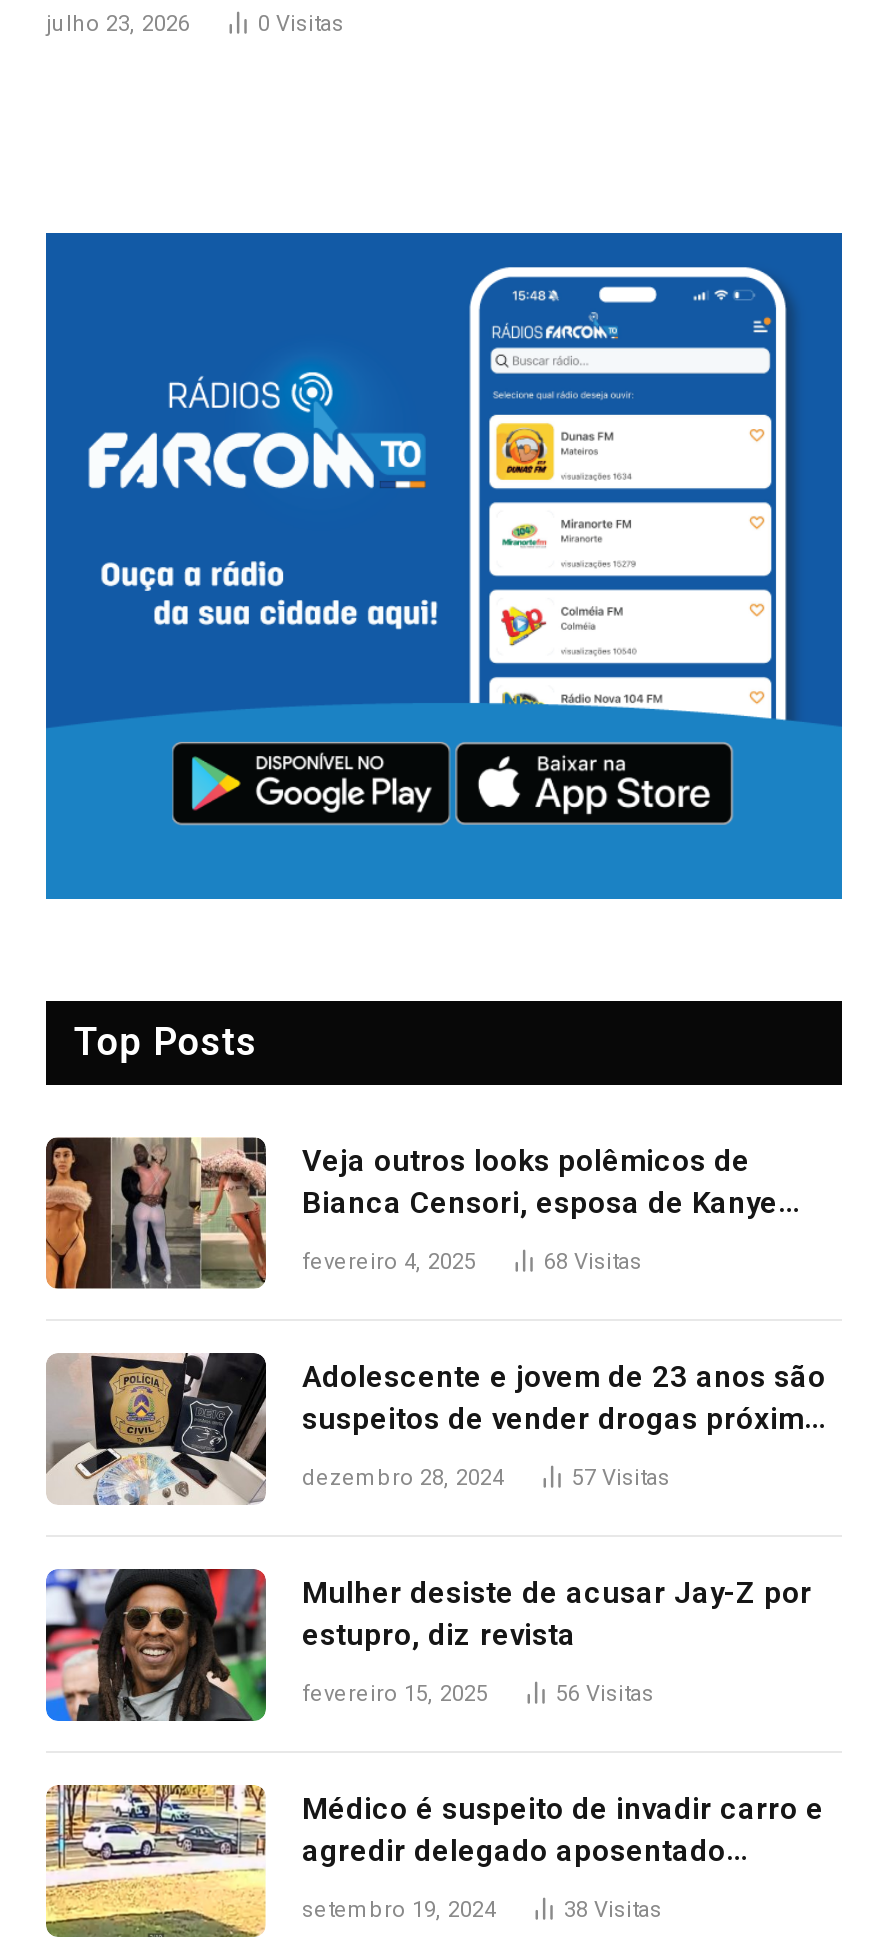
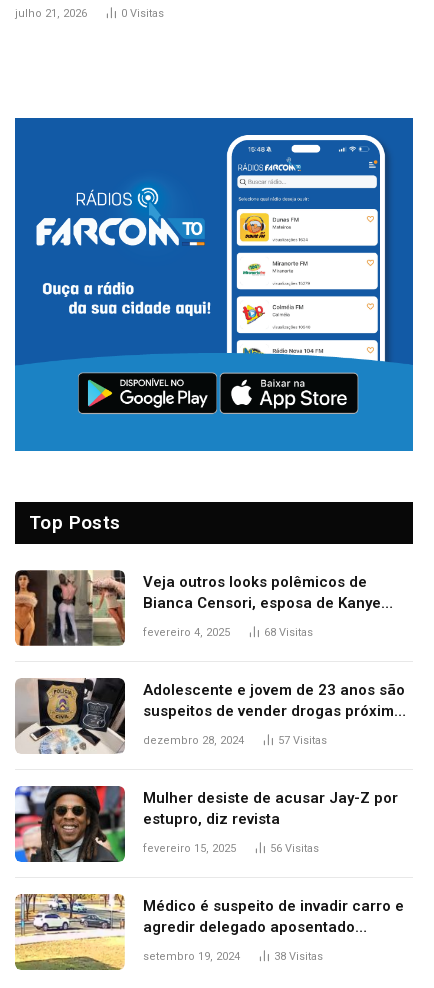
- julho 23, 2026
+ julho 21, 2026
